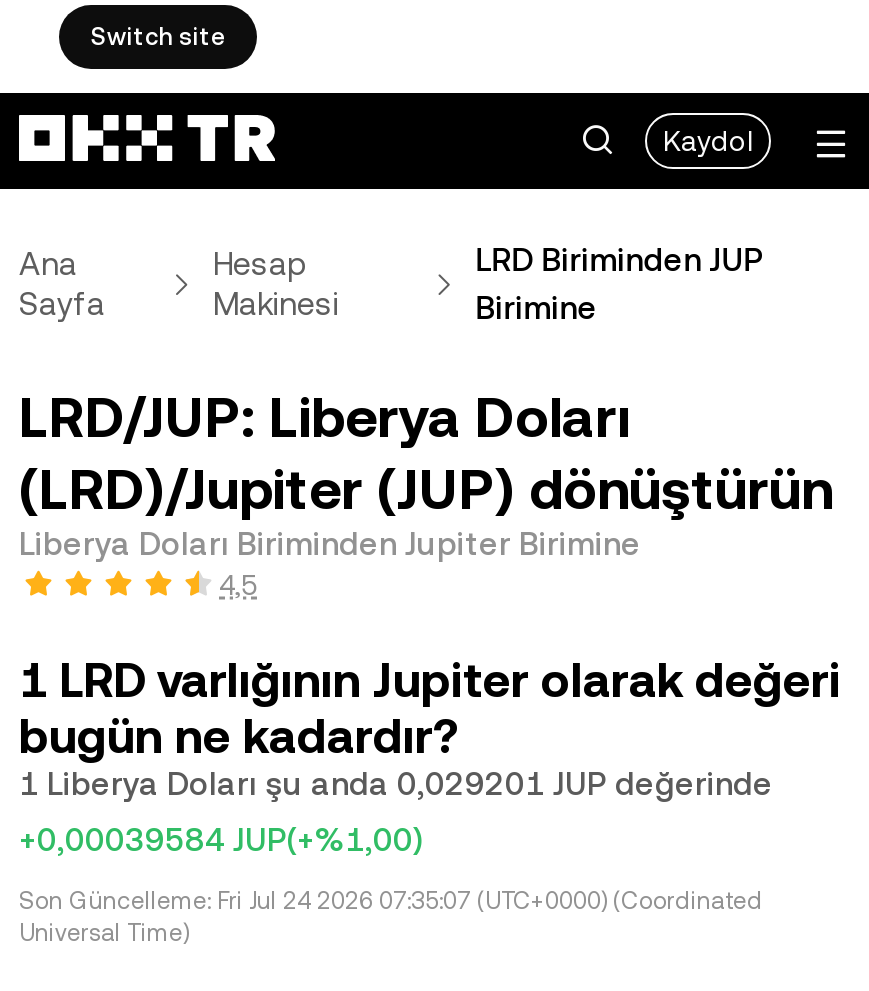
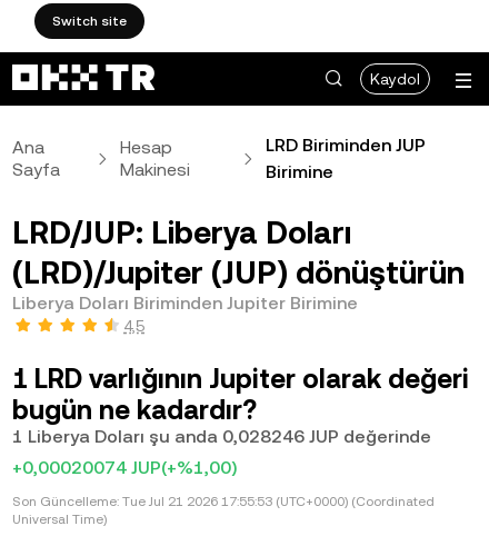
- 1 Liberya Doları şu anda 0,029201 JUP değerinde
+ 1 Liberya Doları şu anda 0,028246 JUP değerinde

- +0,00039584 JUP(+%1,00)
+ +0,00020074 JUP(+%1,00)

- Son Güncelleme: Fri Jul 24 2026 07:35:07 (UTC+0000) (Coordinated
+ Son Güncelleme: Tue Jul 21 2026 17:55:53 (UTC+0000) (Coordinated
